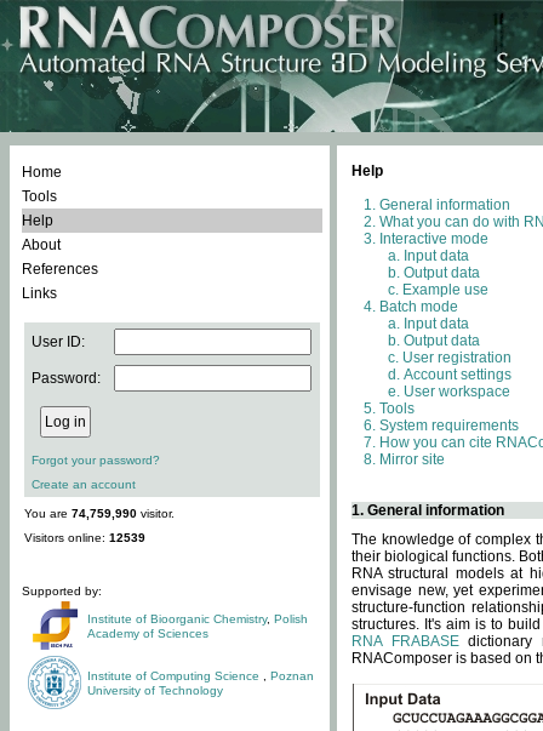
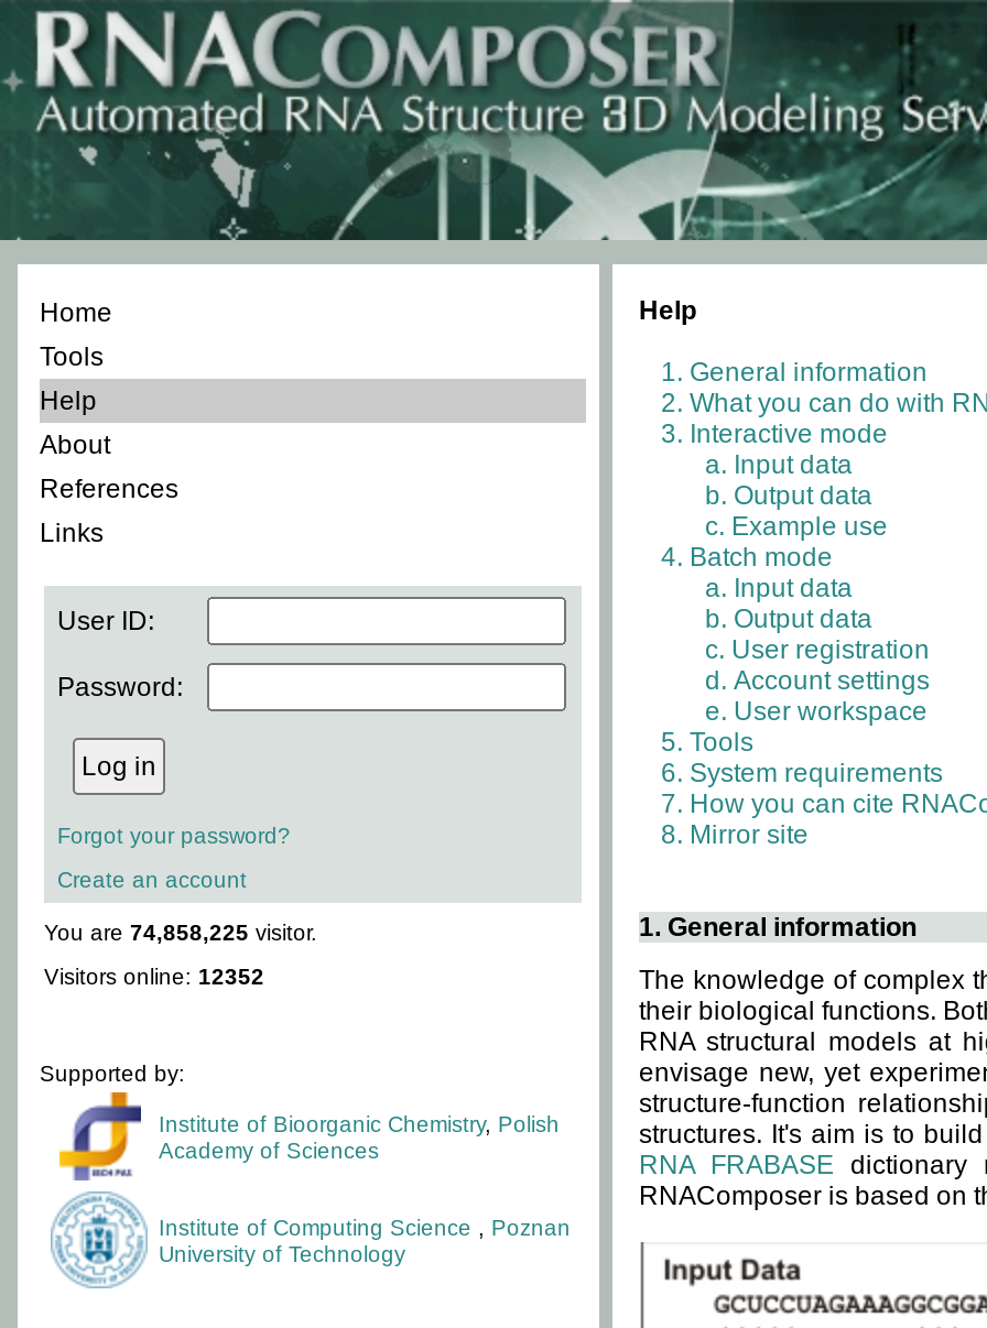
- You are 74,759,990 visitor.
+ You are 74,858,225 visitor.

- Visitors online: 12539
+ Visitors online: 12352
